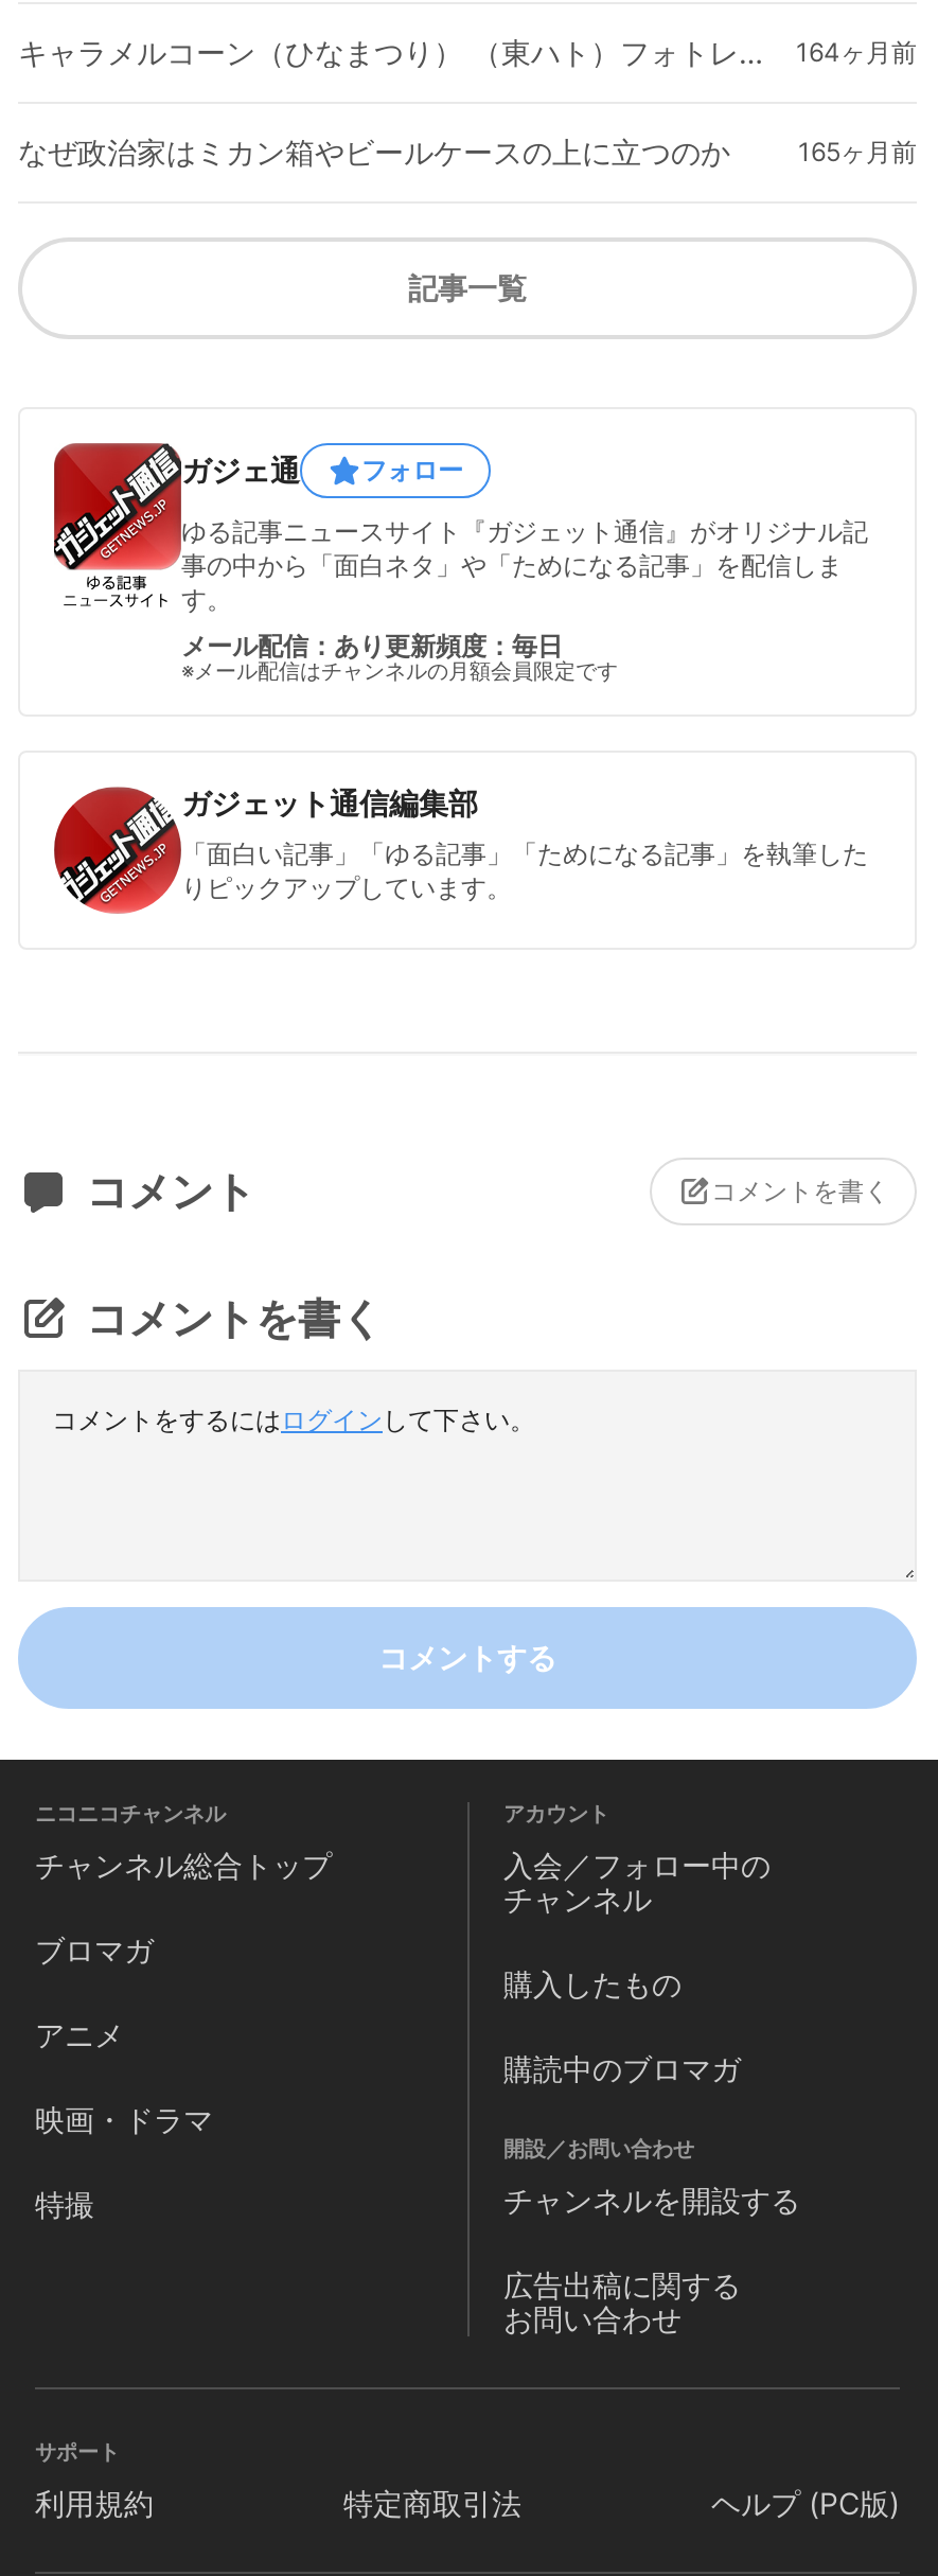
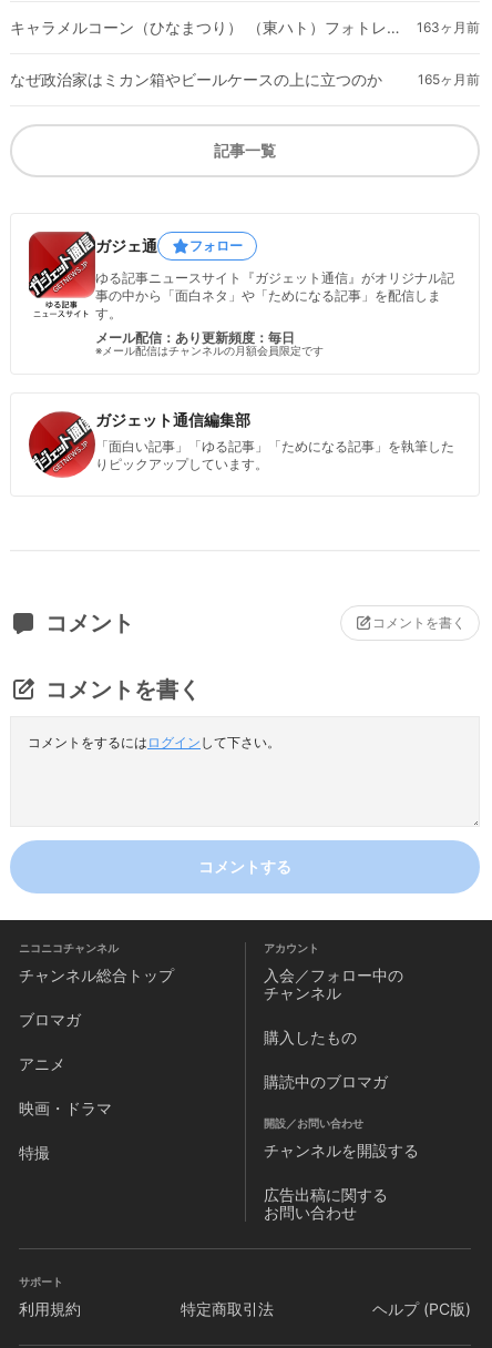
- 164ヶ月前
+ 163ヶ月前
